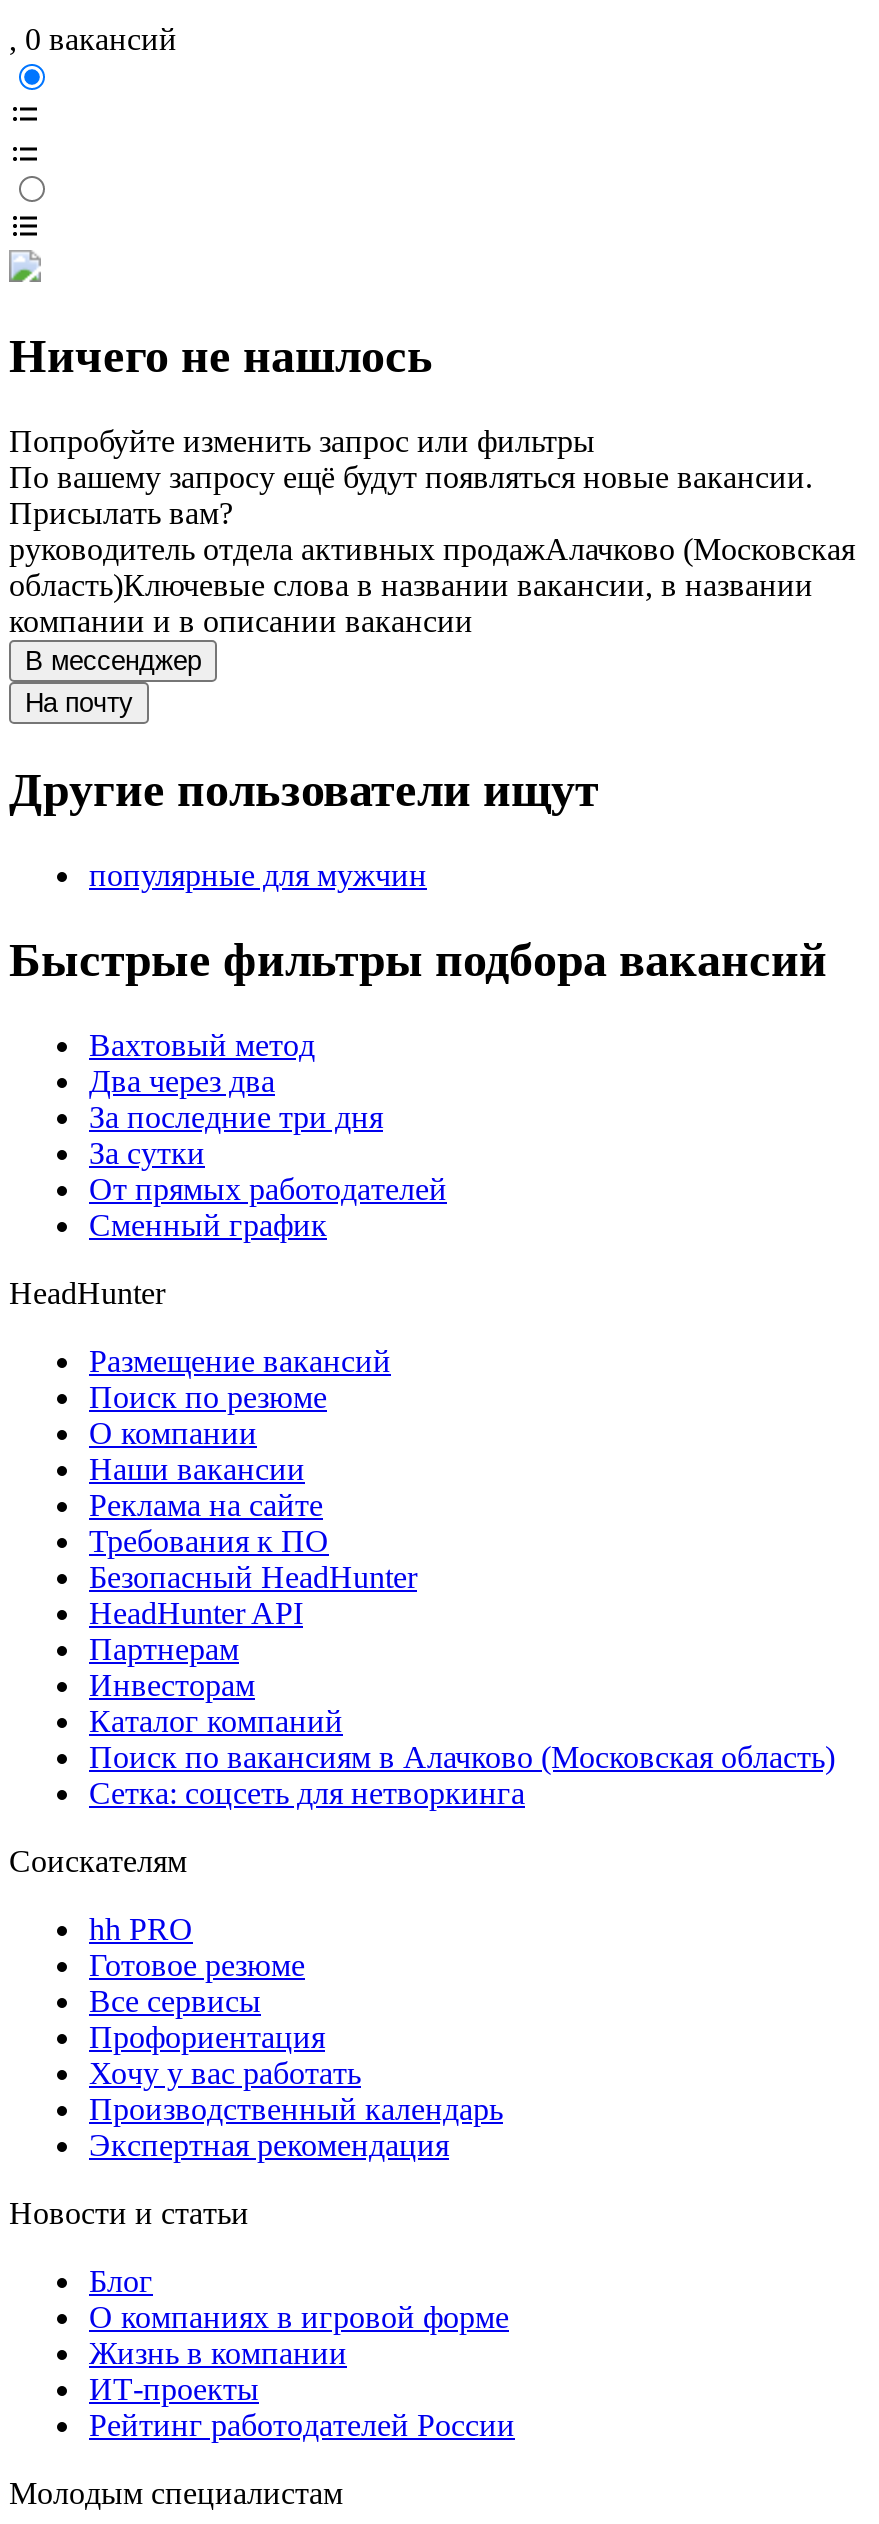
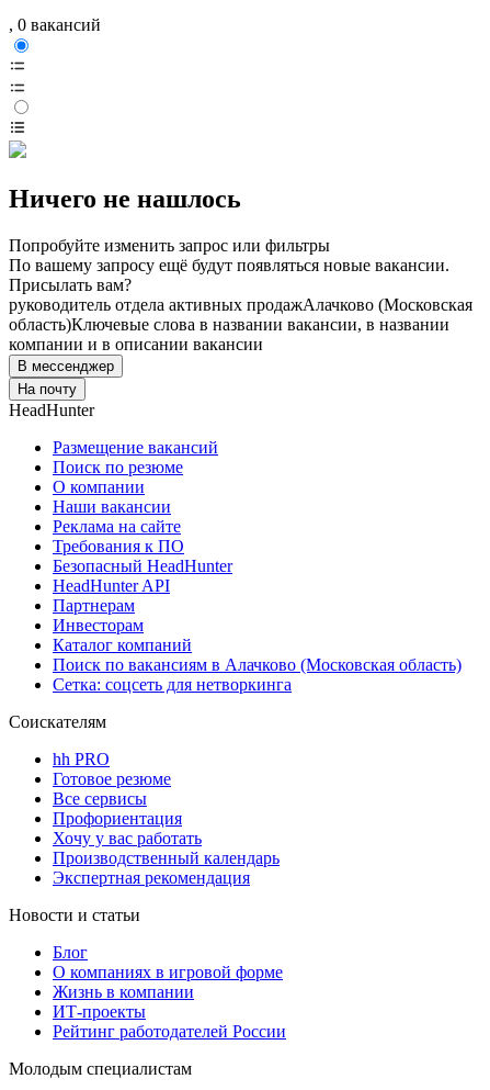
- Другие пользователи ищут
- популярные для мужчин
- Быстрые фильтры подбора вакансий
- Вахтовый метод
- Два через два
- За последние три дня
- За сутки
- От прямых работодателей
- Сменный график
